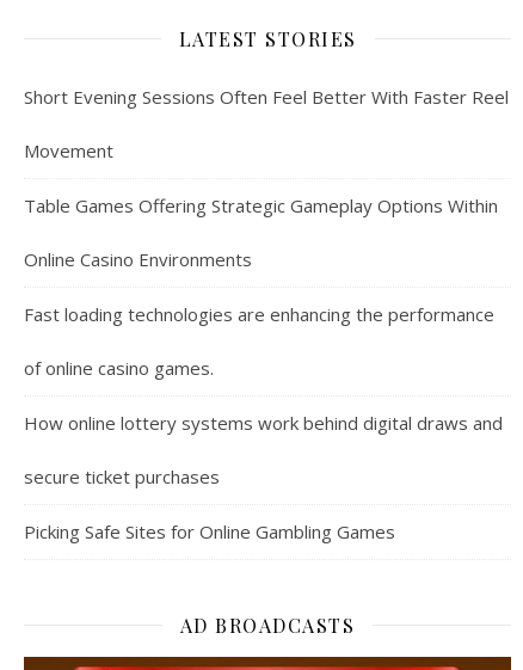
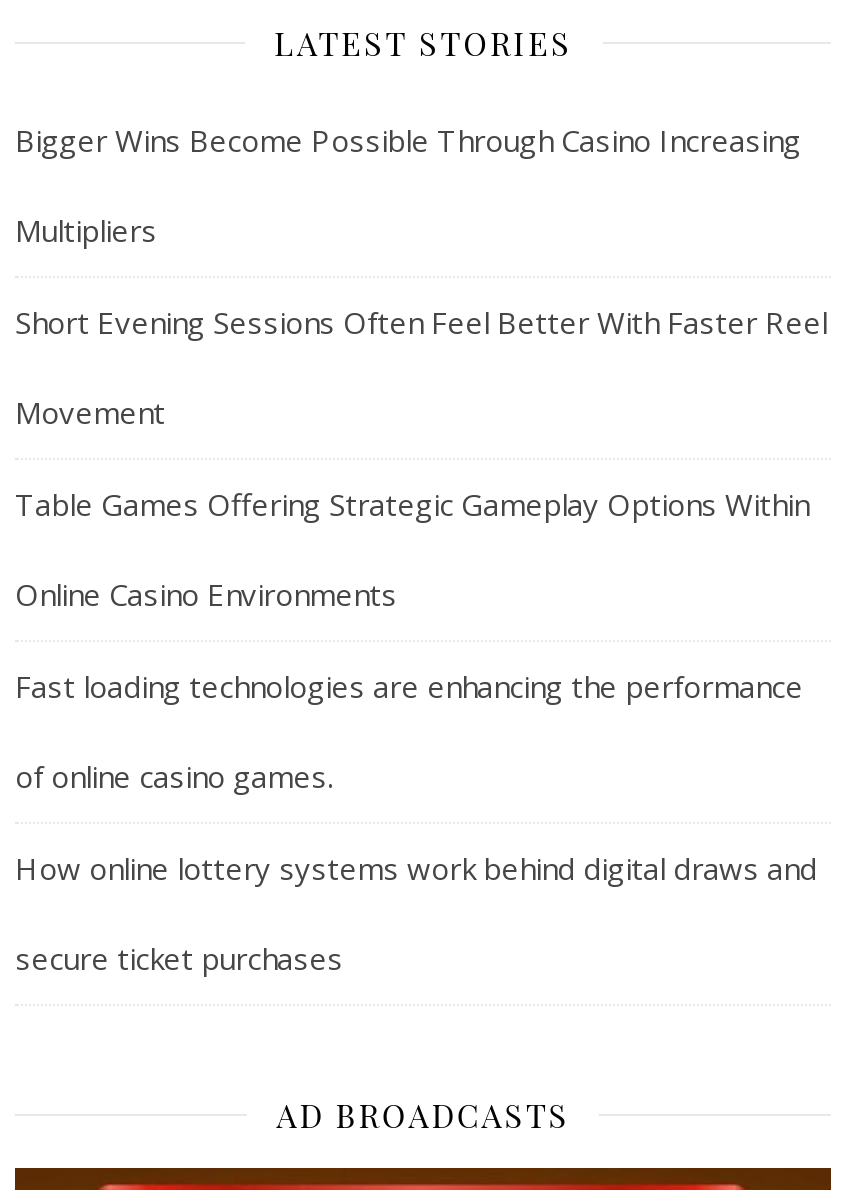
+ Bigger Wins Become Possible Through Casino Increasing
+ Multipliers

moved down: Short Evening Sessions Often Feel Better With Faster Reel | Movement | Table Games Offering Strategic Gameplay Options Within | Online Casino Environments | Fast loading technologies are enhancing the performance | of online casino games. | How online lottery systems work behind digital draws and | secure ticket purchases

- Picking Safe Sites for Online Gambling Games
